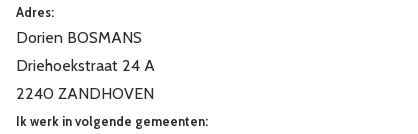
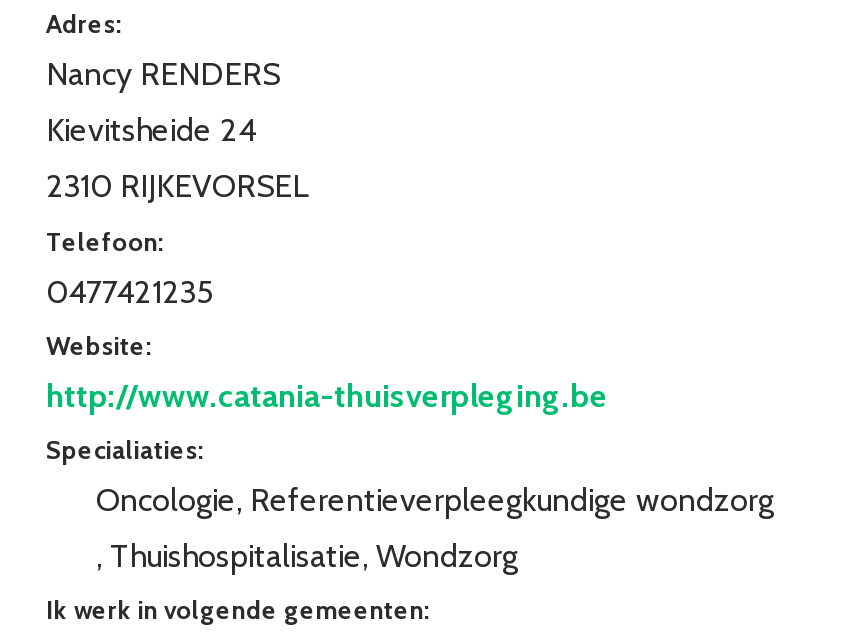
- Dorien BOSMANS
- Driehoekstraat 24 A
- 2240 ZANDHOVEN
+ Nancy RENDERS
+ Kievitsheide 24
+ 2310 RIJKEVORSEL
+ Telefoon:
+ 0477421235
+ Website:
+ http://www.catania-thuisverpleging.be
+ Specialiaties:
+ Oncologie Referentieverpleegkundige wondzorg
+ Thuishospitalisatie Wondzorg
